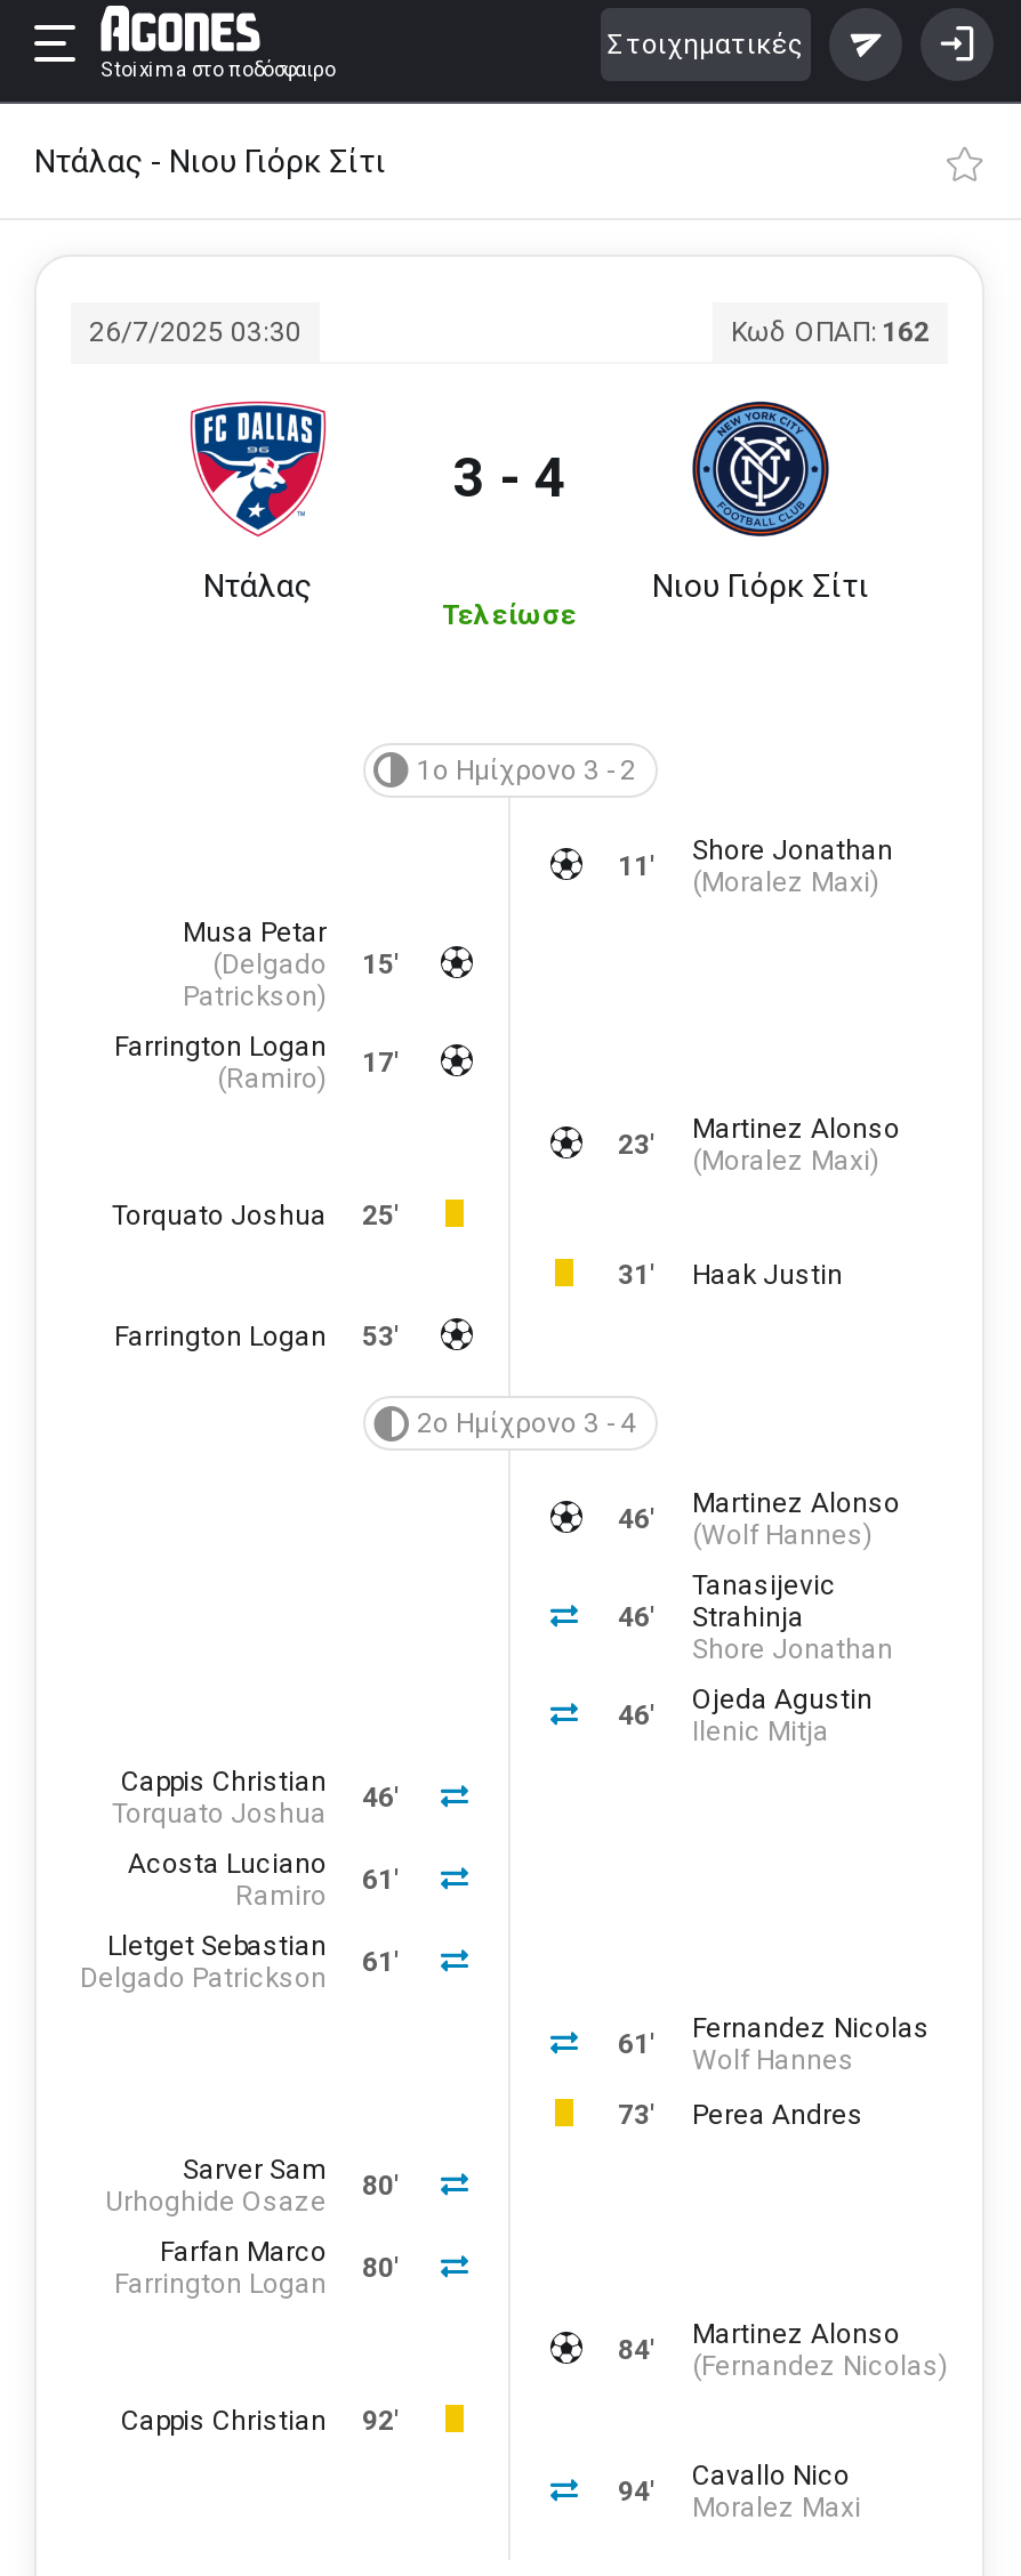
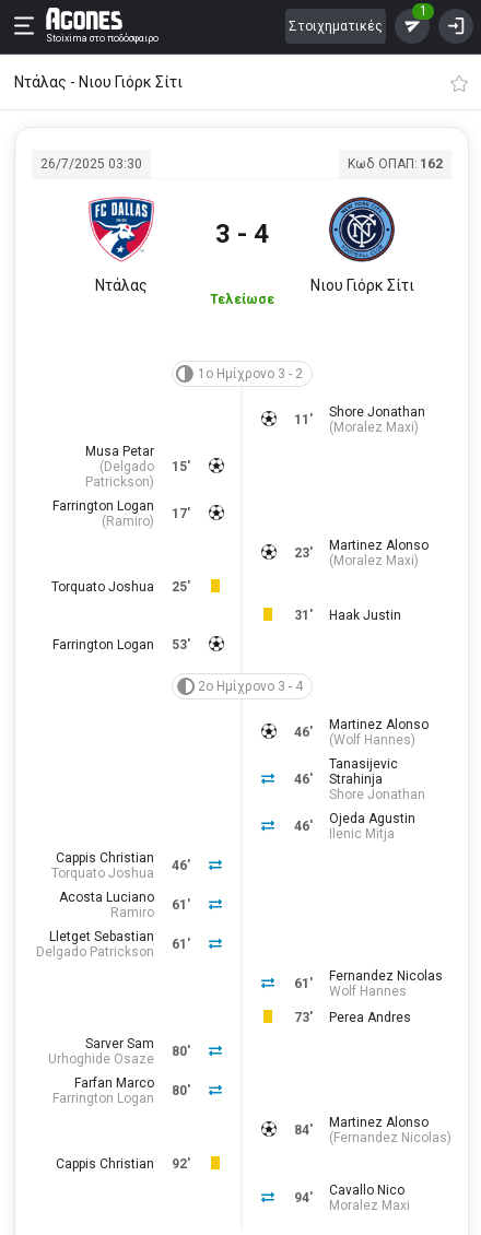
+ 1
